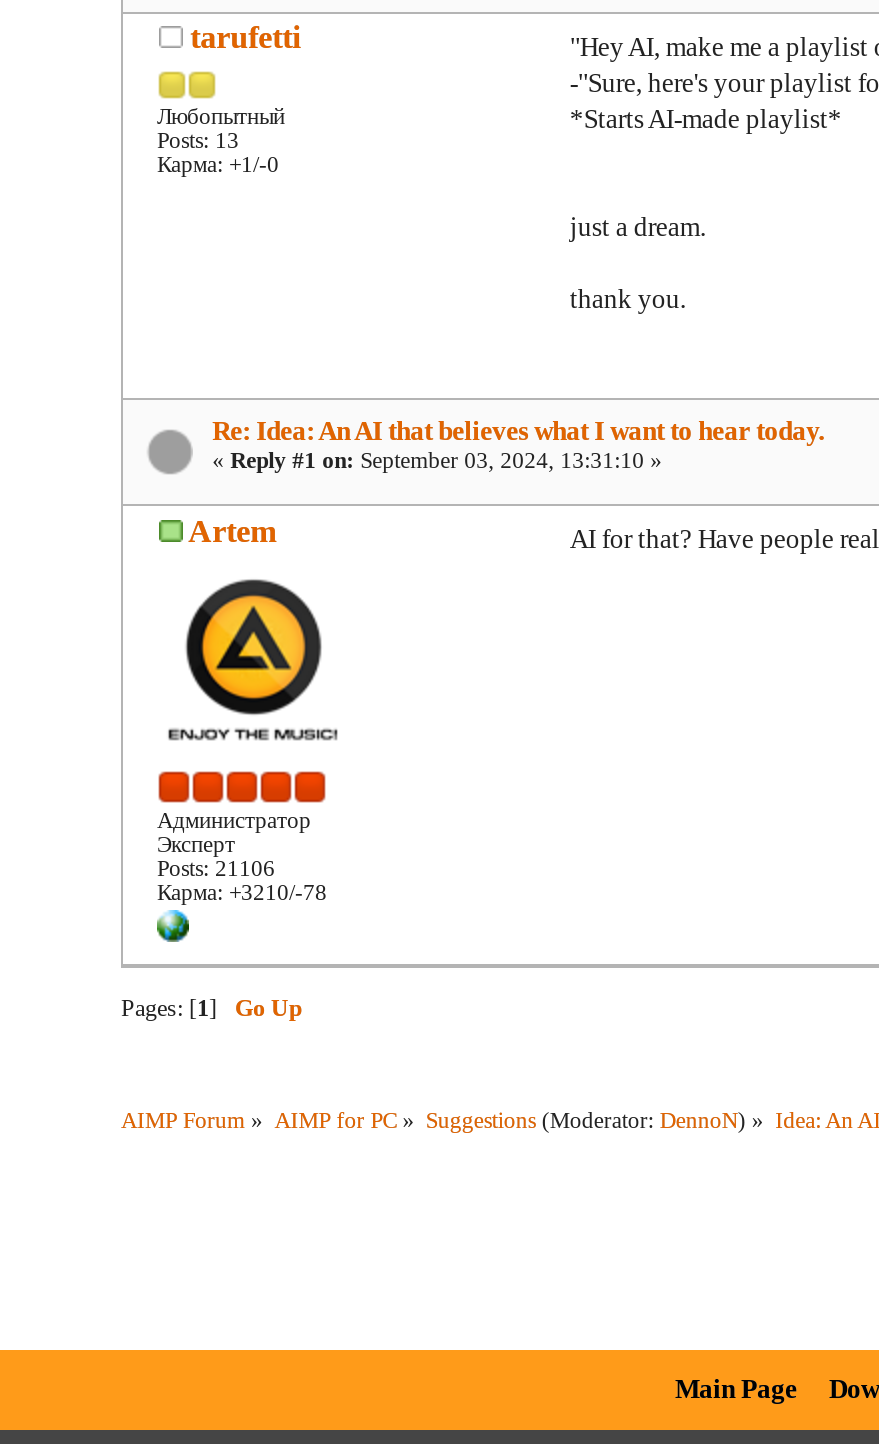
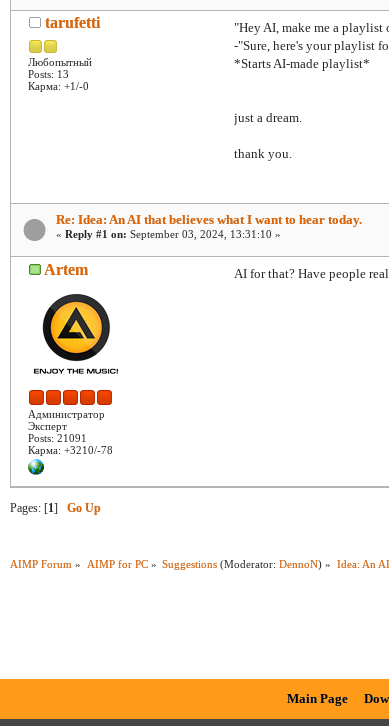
- Posts: 21106
+ Posts: 21091
